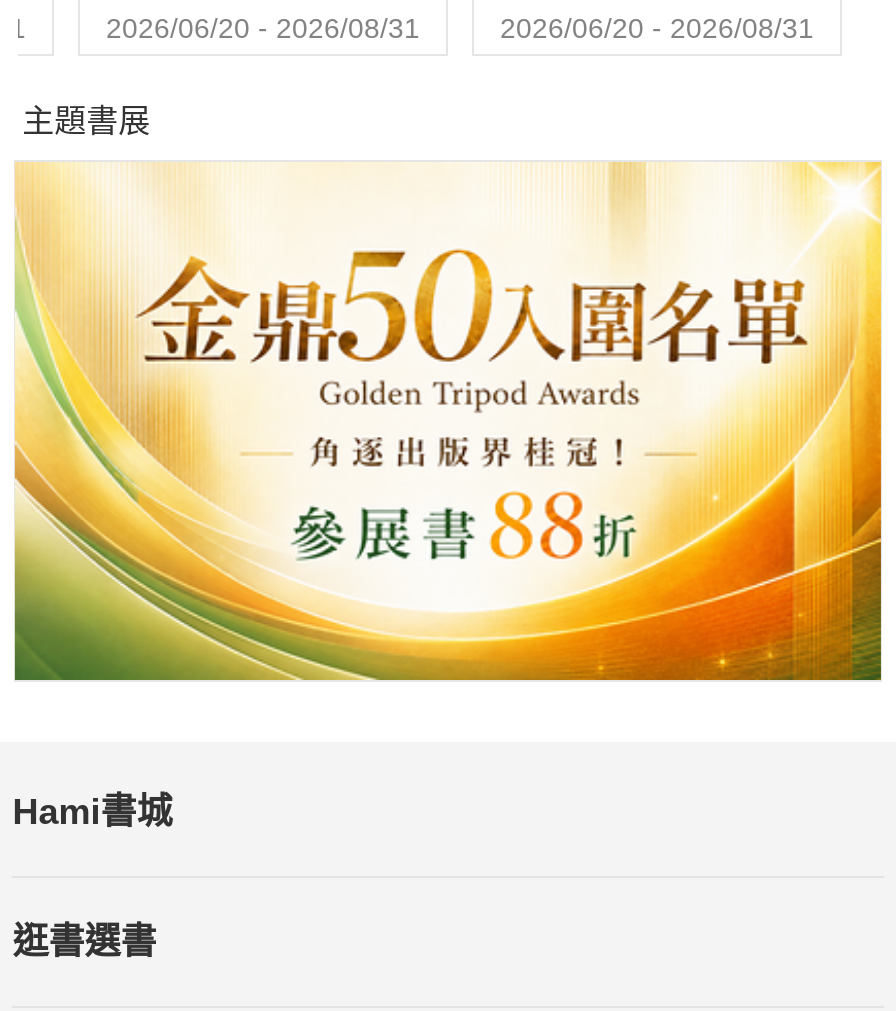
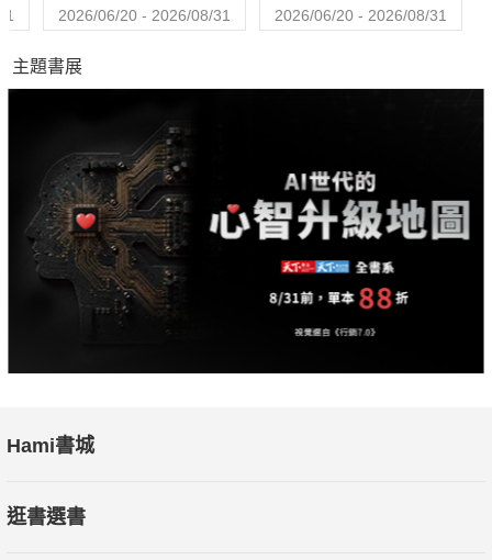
- [image]
+ [image]
